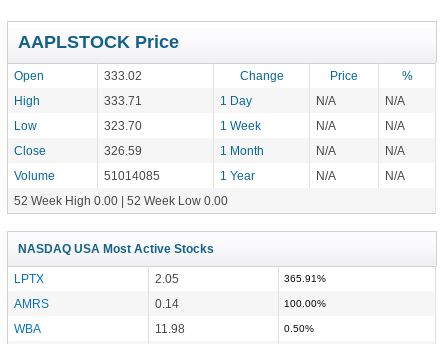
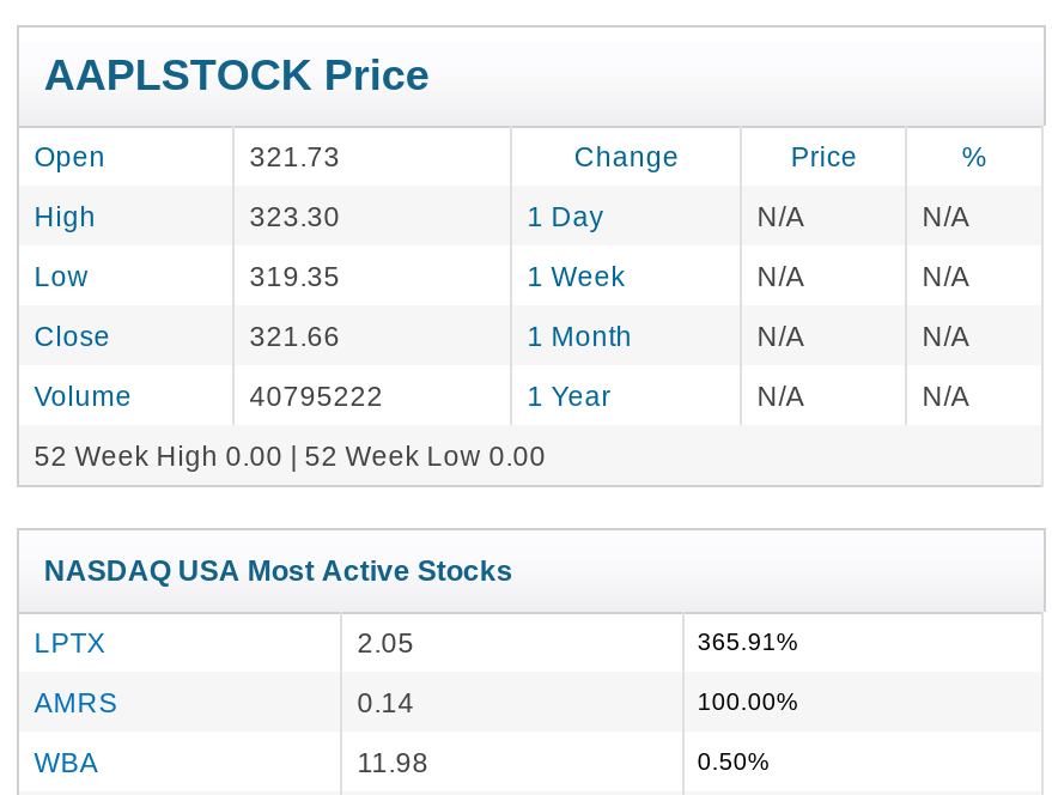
- 333.02
+ 321.73

- 333.71
+ 323.30

- 323.70
+ 319.35

- 326.59
+ 321.66

- 51014085
+ 40795222
